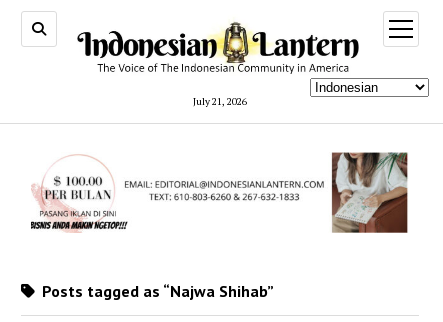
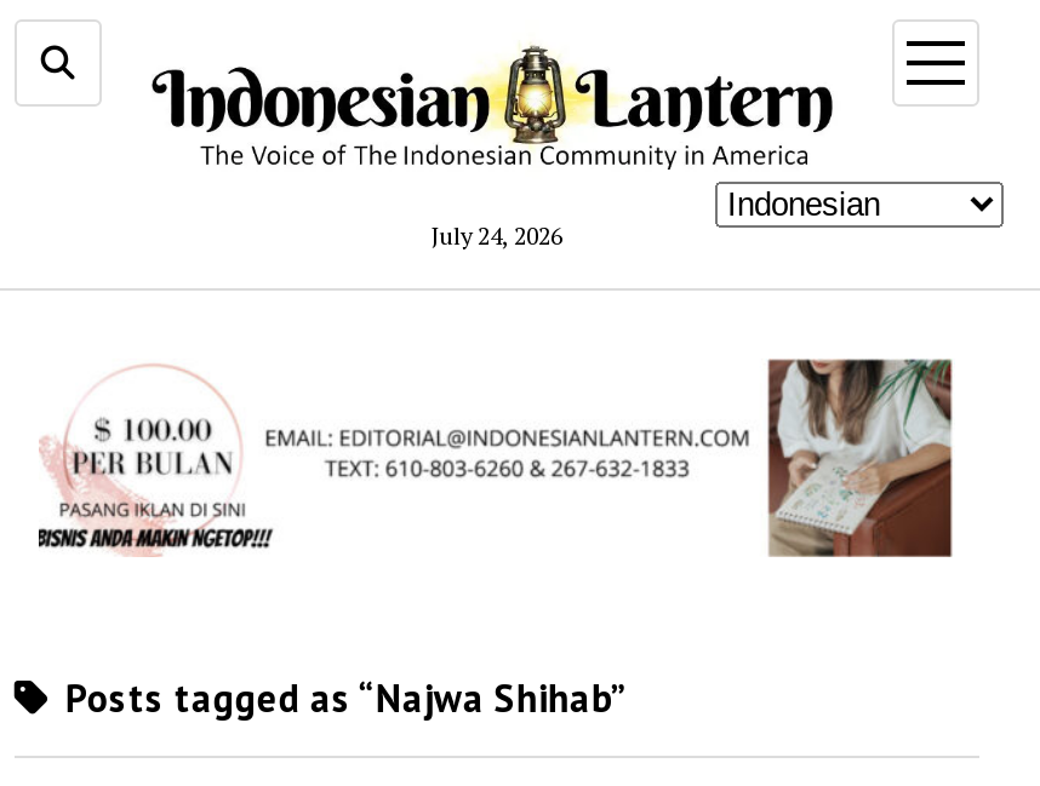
- July 21, 2026
+ July 24, 2026
